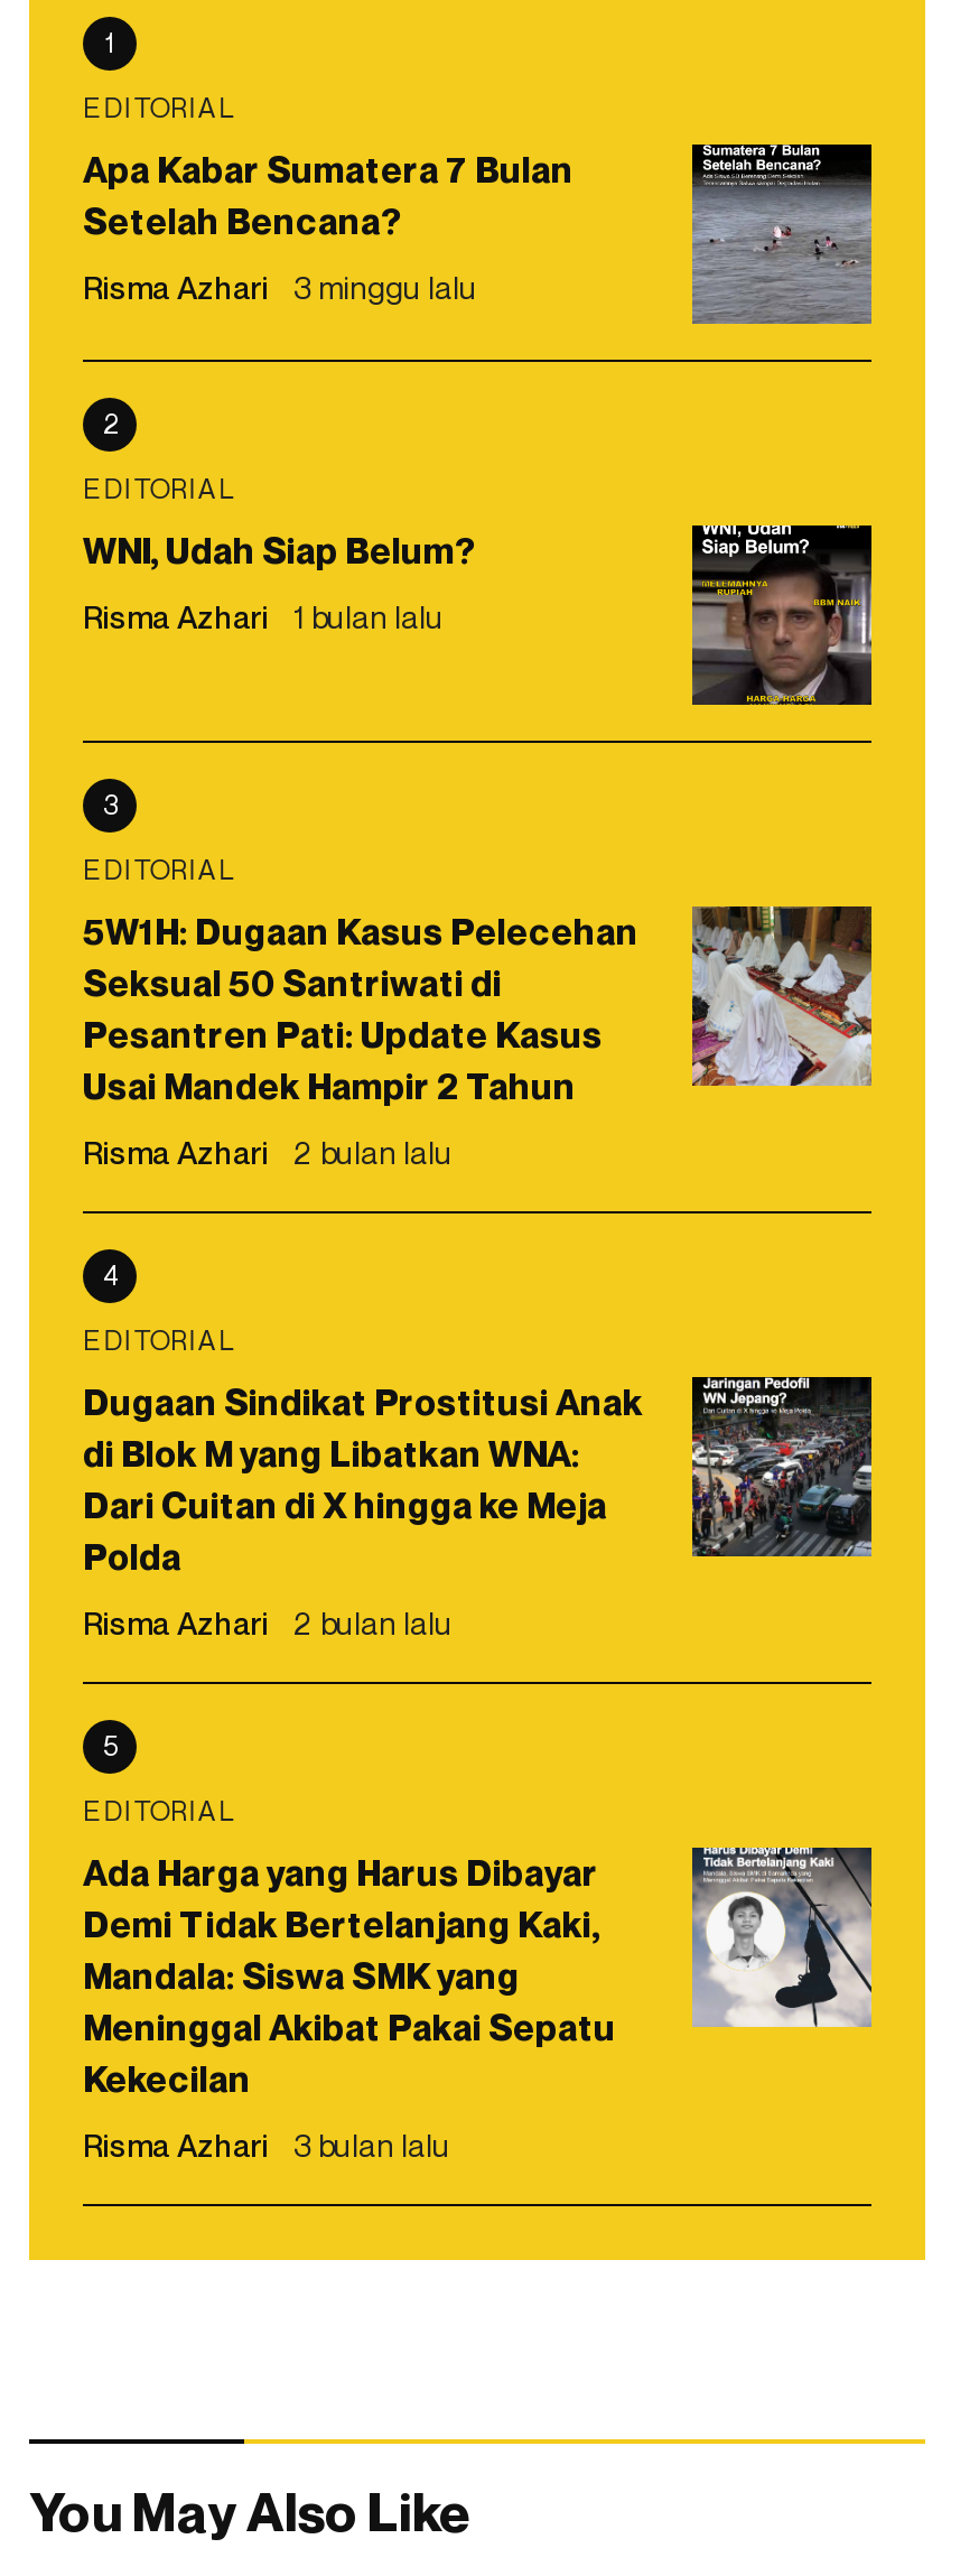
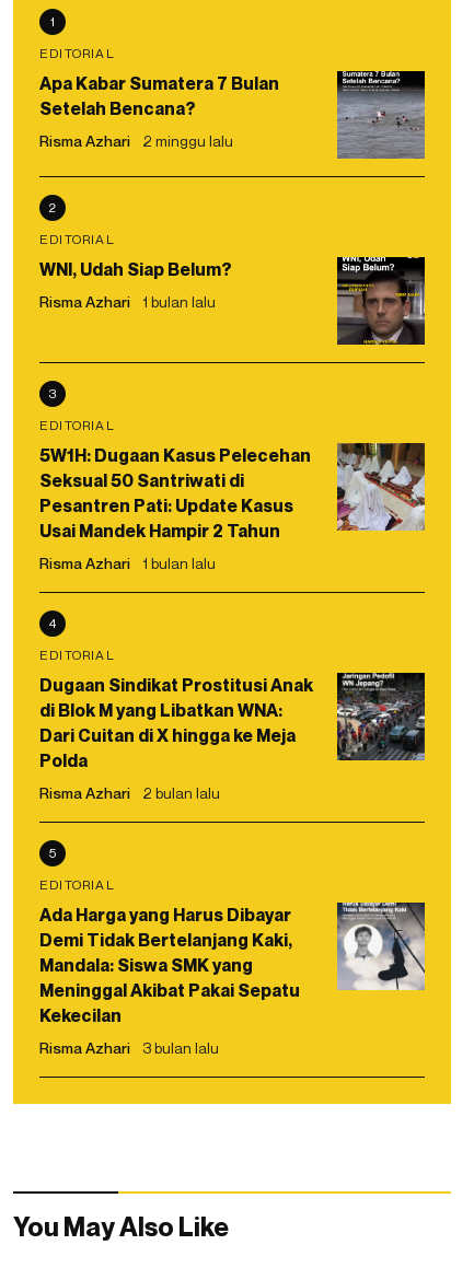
- Risma Azhari 3 minggu lalu
+ Risma Azhari 2 minggu lalu

- Risma Azhari 2 bulan lalu
+ Risma Azhari 1 bulan lalu
